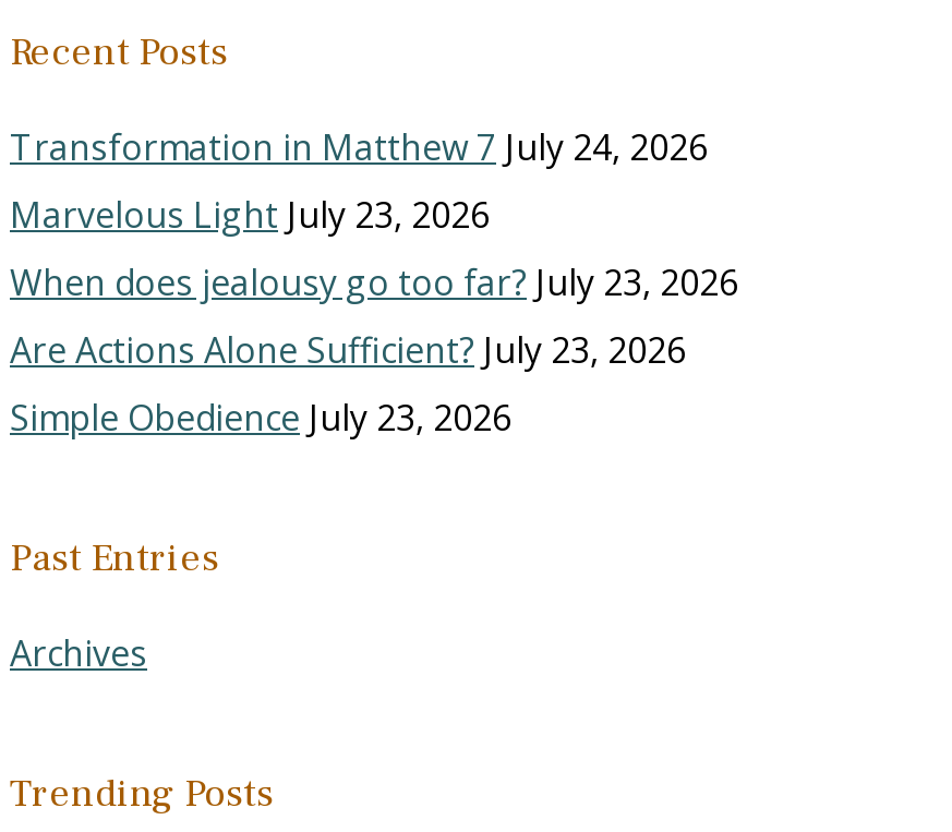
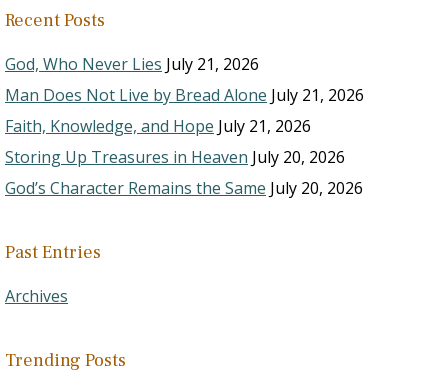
- Transformation in Matthew 7 July 24, 2026
- Marvelous Light July 23, 2026
- When does jealousy go too far? July 23, 2026
- Are Actions Alone Sufficient? July 23, 2026
- Simple Obedience July 23, 2026
+ God, Who Never Lies July 21, 2026
+ Man Does Not Live by Bread Alone July 21, 2026
+ Faith, Knowledge, and Hope July 21, 2026
+ Storing Up Treasures in Heaven July 20, 2026
+ God’s Character Remains the Same July 20, 2026
